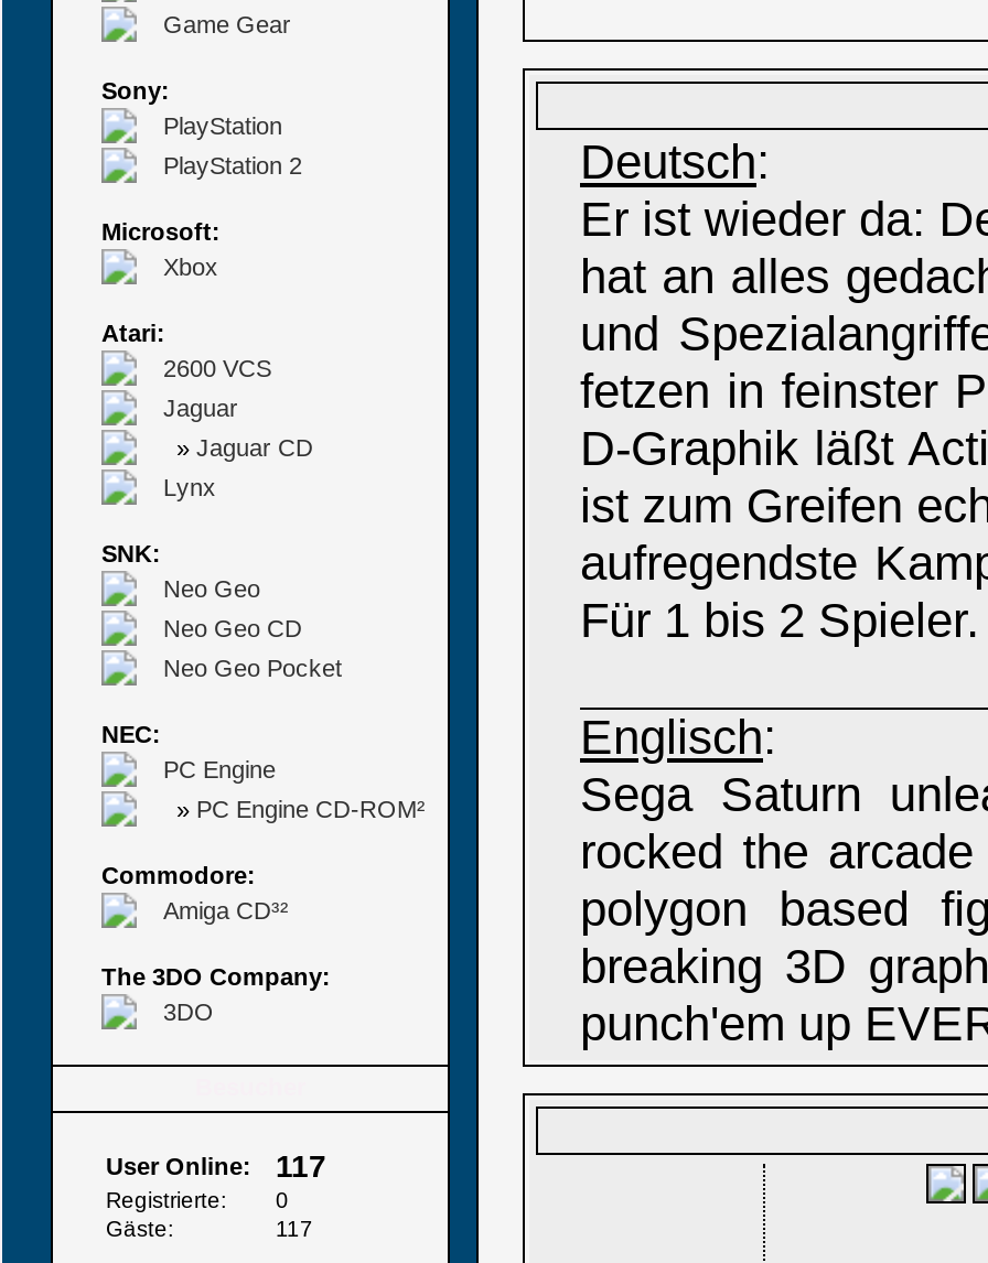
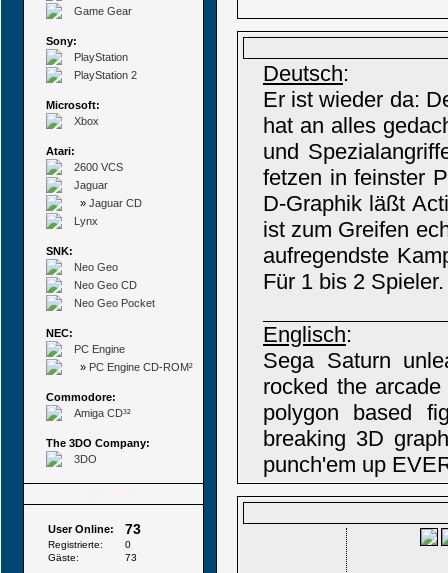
- User Online: 117
+ User Online: 73

- 117
+ 73
